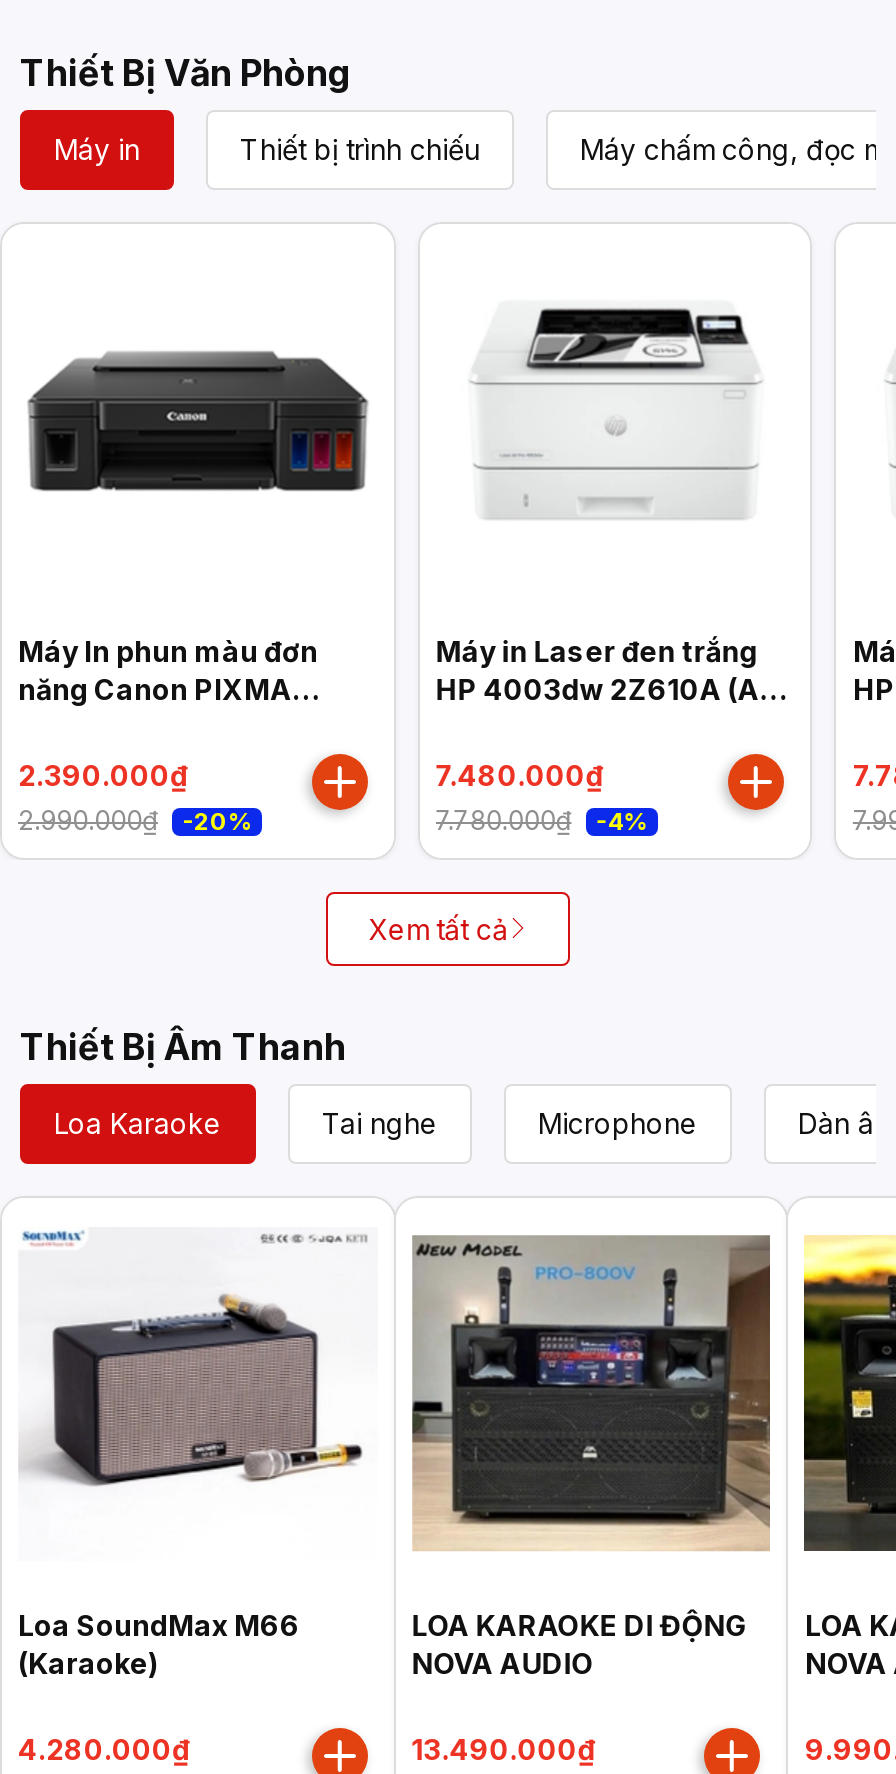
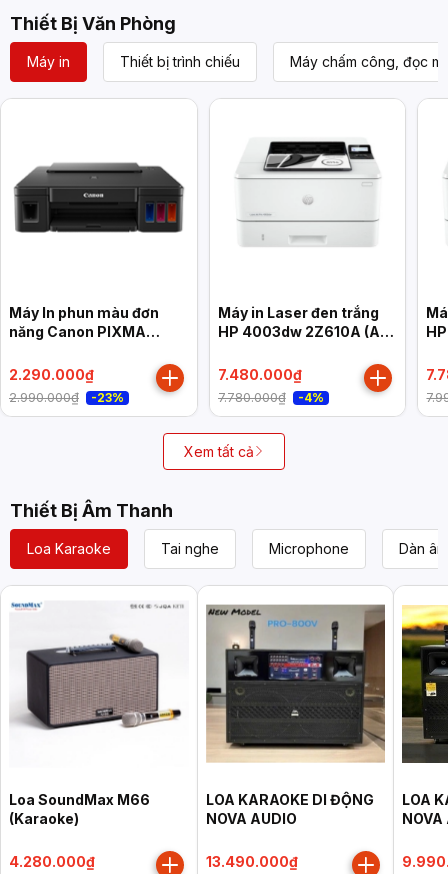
- 2.390.000₫
+ 2.290.000₫

- 2.990.000₫ -20%
+ 2.990.000₫ -23%
